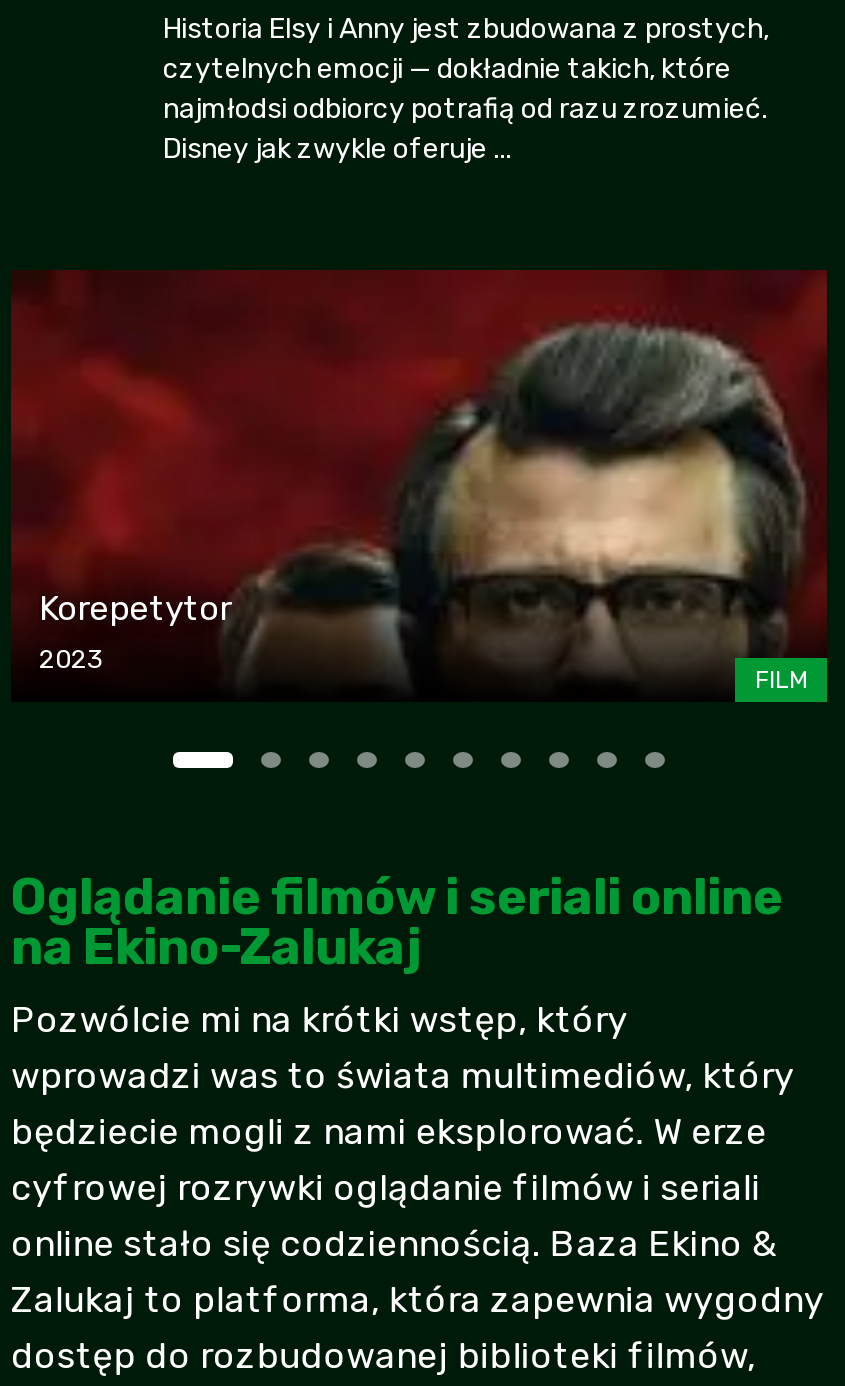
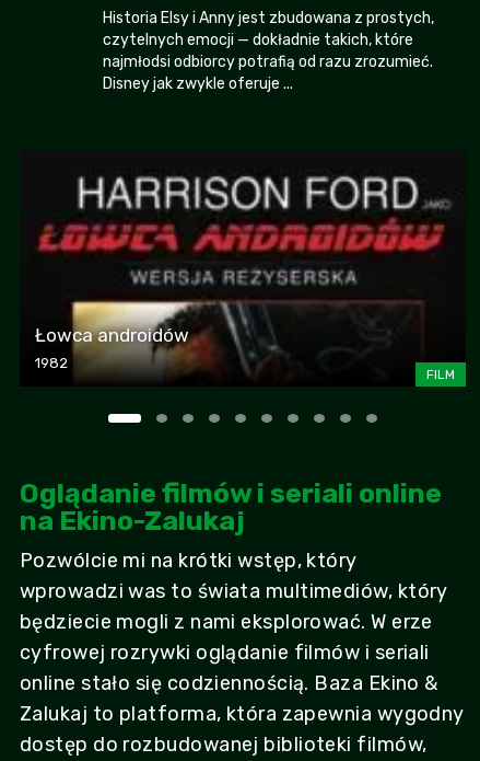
- [image]
- Korepetytor
- 2023
+ [image]
+ Łowca androidów
+ 1982
